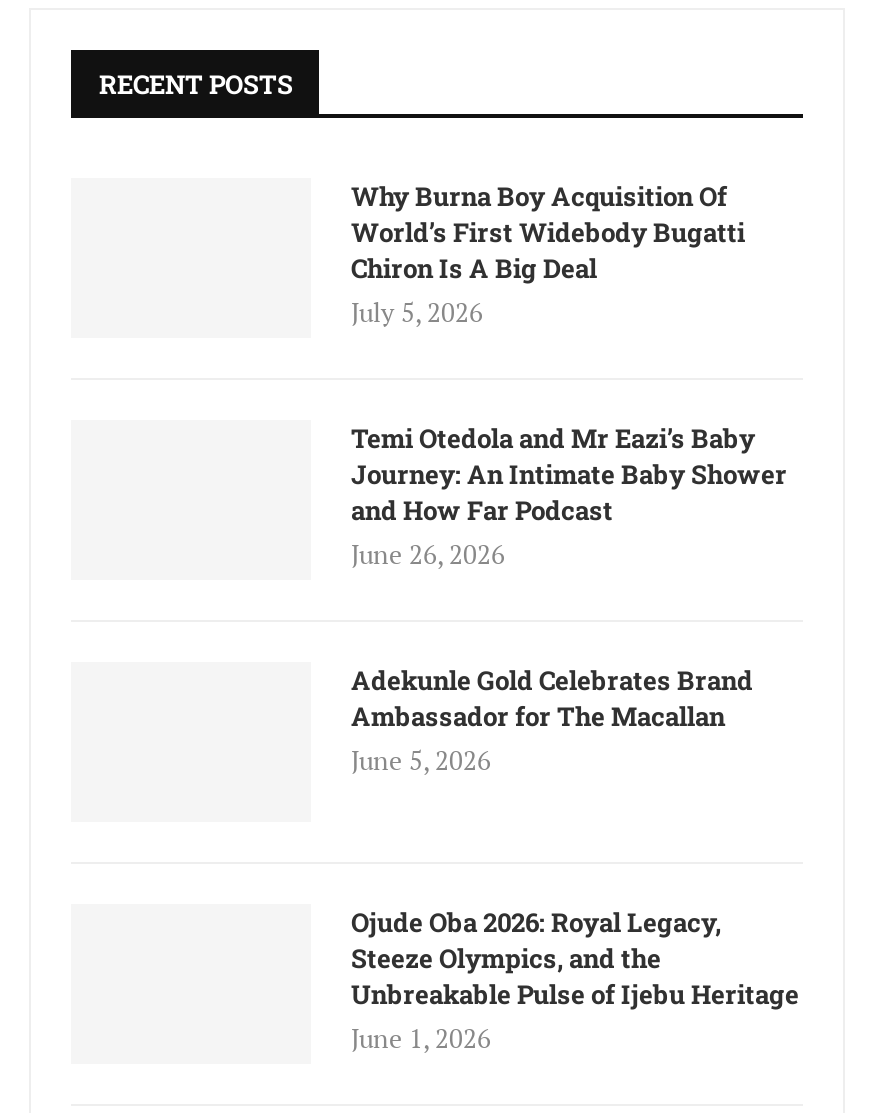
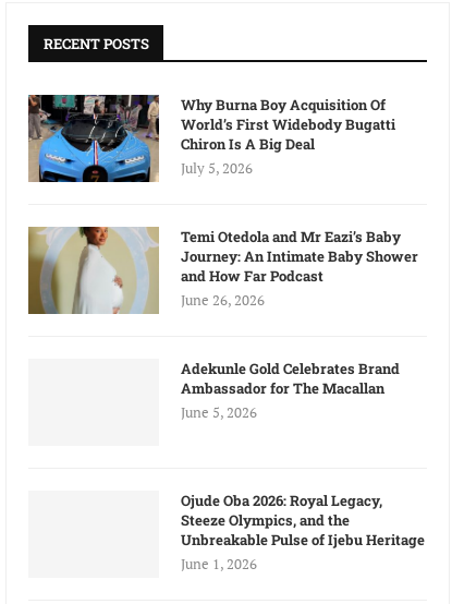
+ [image]

+ [image]
